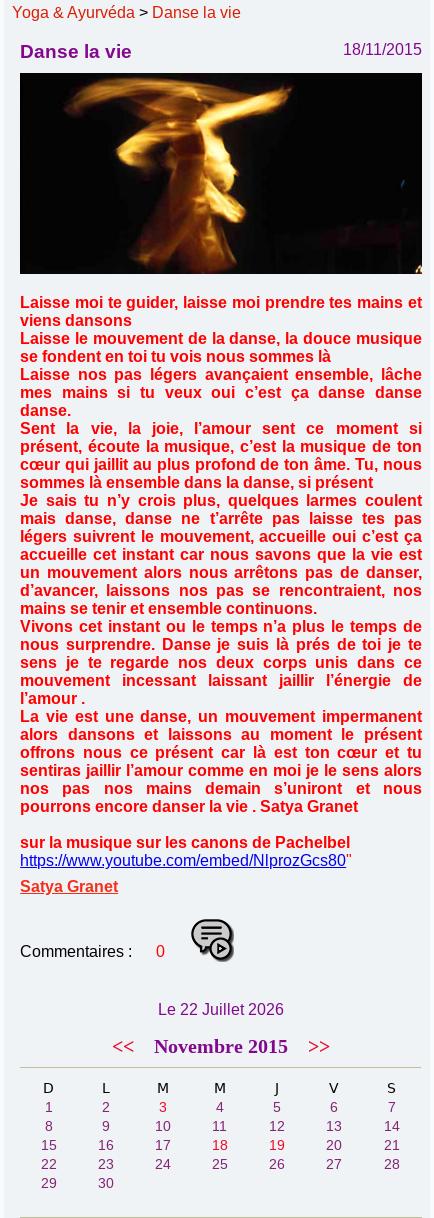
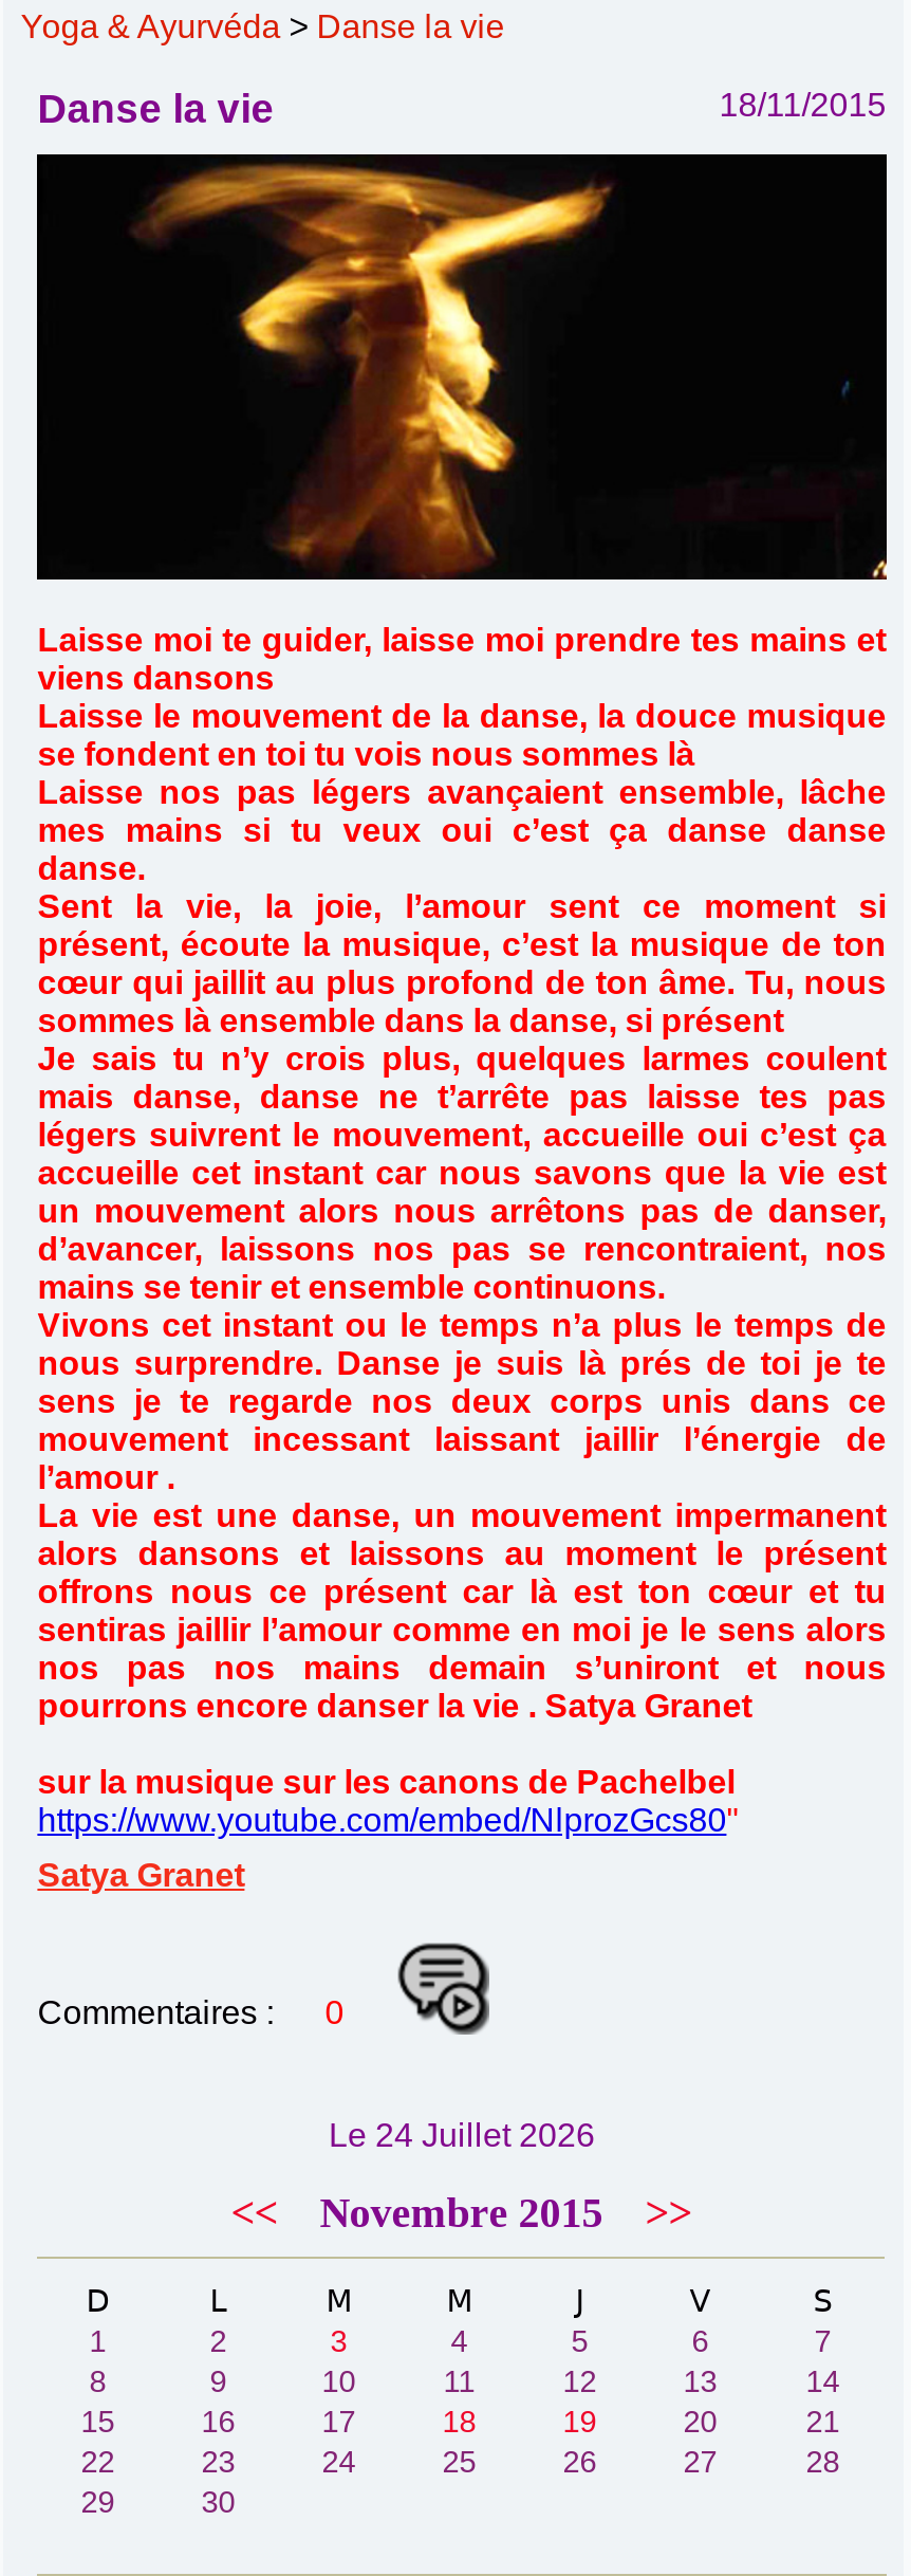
- Le 22 Juillet 2026
+ Le 24 Juillet 2026
